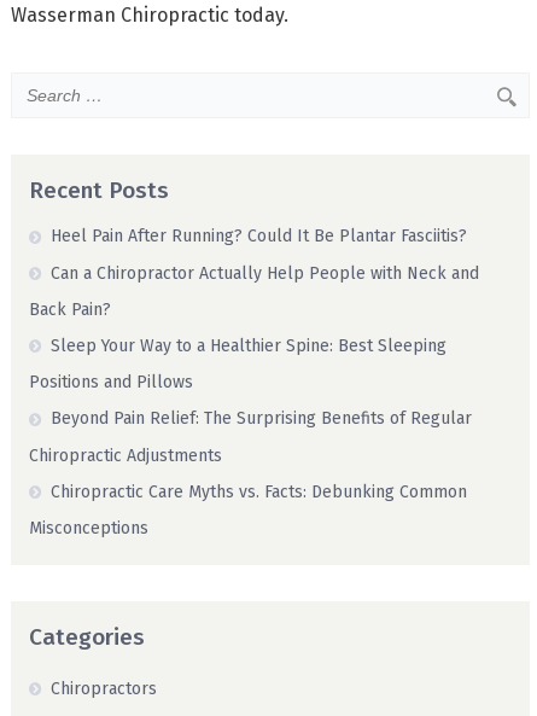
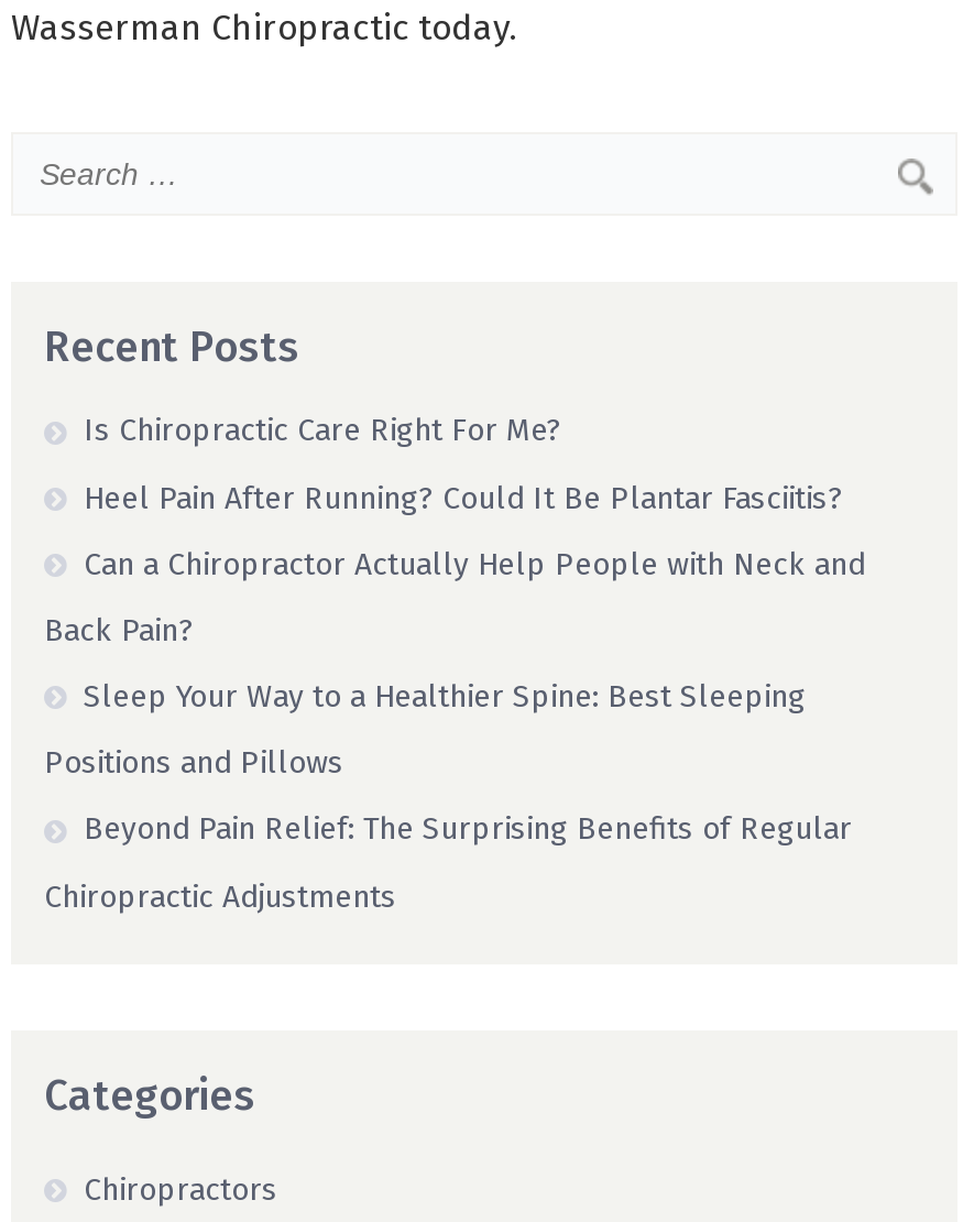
+ Is Chiropractic Care Right For Me?

moved down: Heel Pain After Running? Could It Be Plantar Fasciitis? | Can a Chiropractor Actually Help People with Neck and | Back Pain? | Sleep Your Way to a Healthier Spine: Best Sleeping | Positions and Pillows | Beyond Pain Relief: The Surprising Benefits of Regular | Chiropractic Adjustments

- Chiropractic Care Myths vs. Facts: Debunking Common
- Misconceptions
